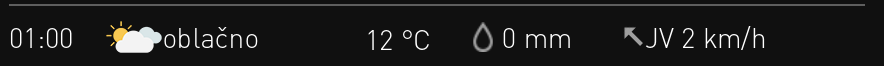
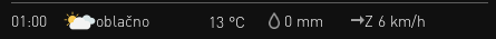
- 12 °C 0 mm
+ 13 °C 0 mm

- JV 2 km/h
+ Z 6 km/h
